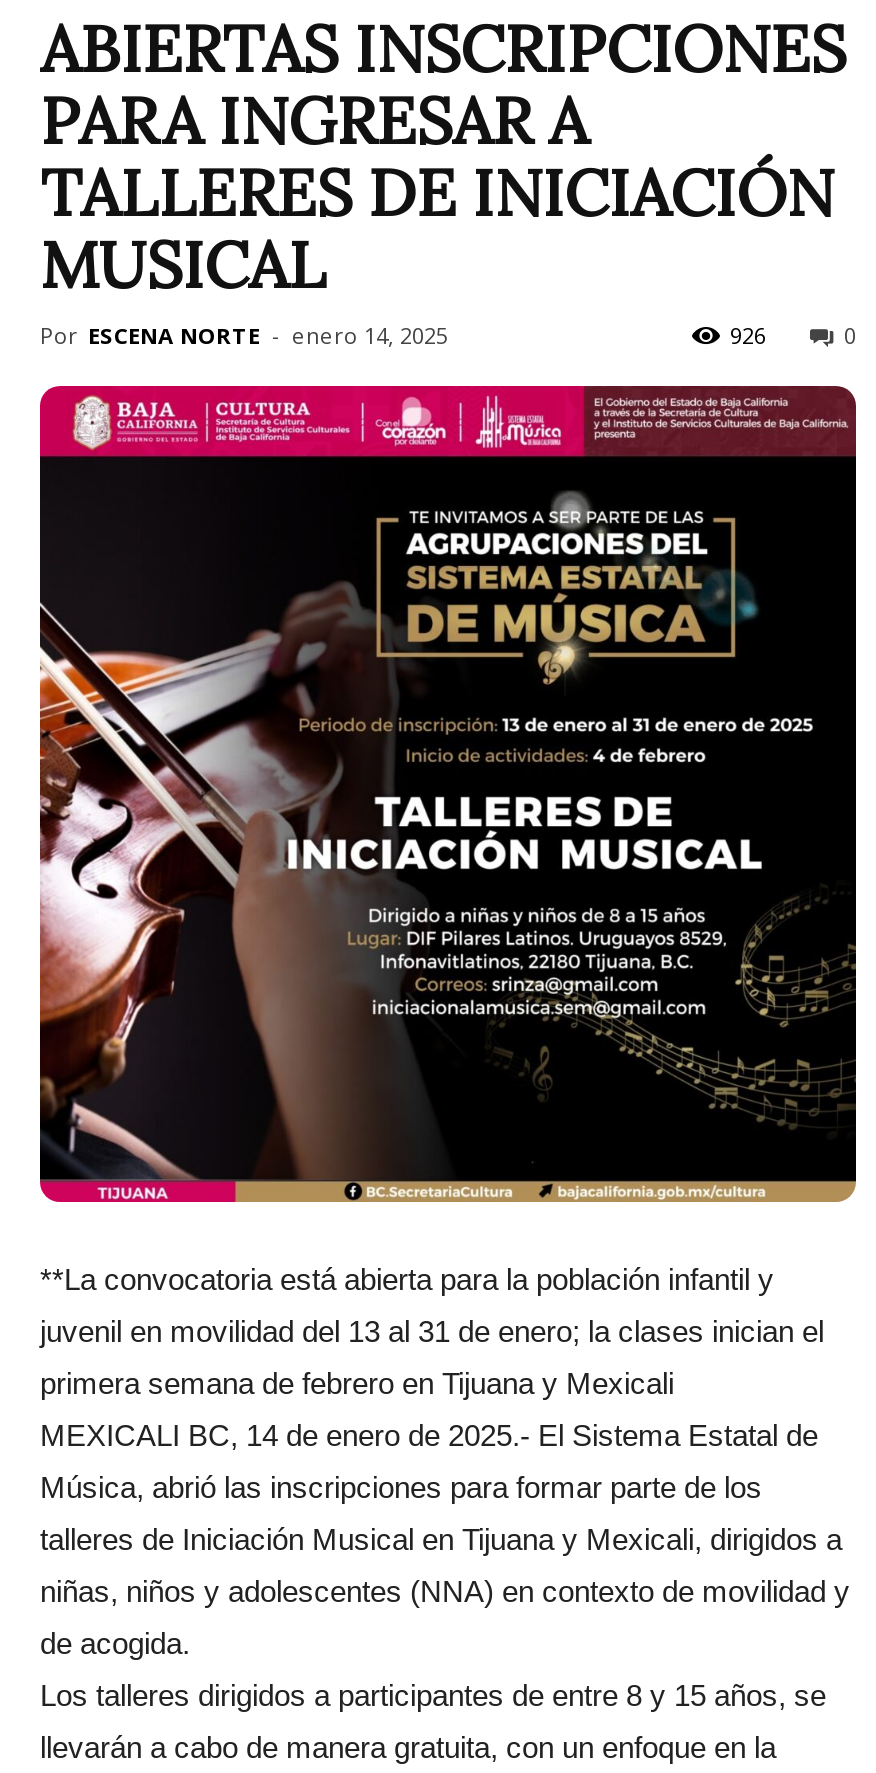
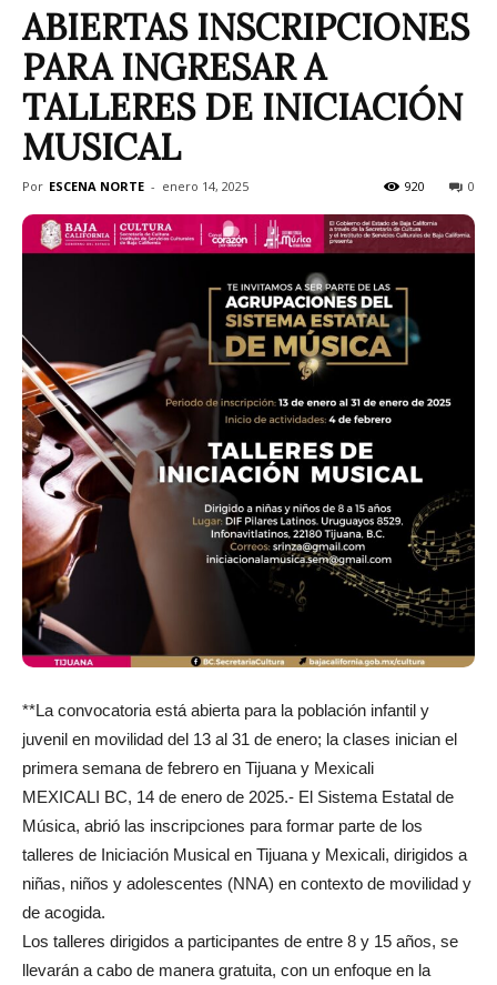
- 926
+ 920
